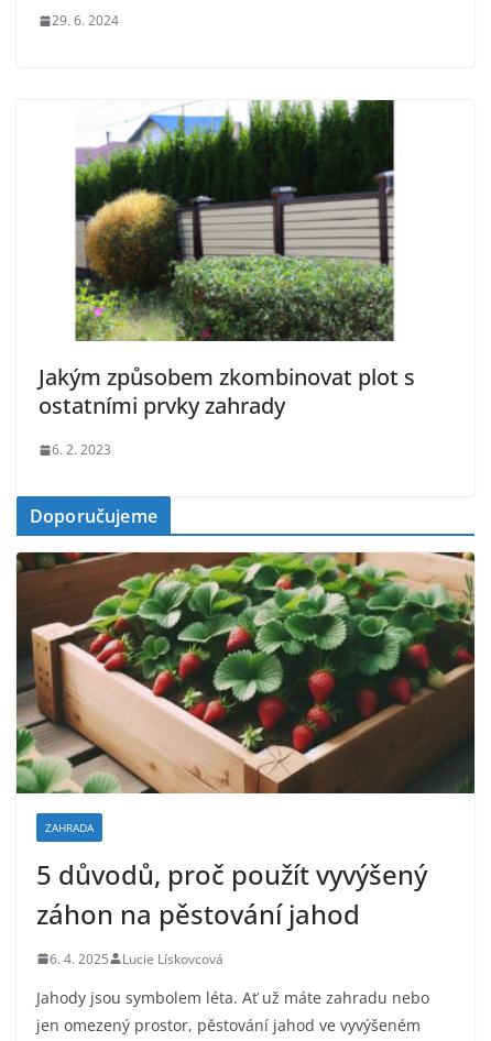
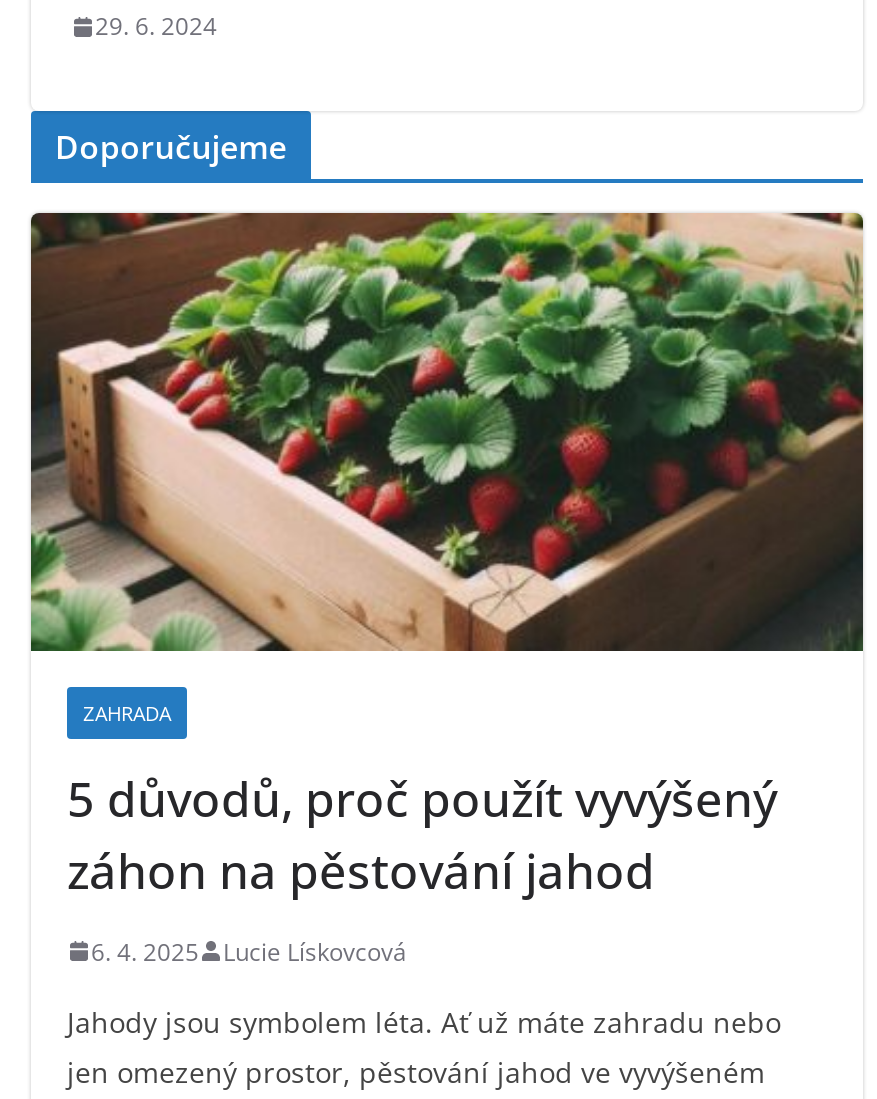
- [image]
- Jakým způsobem zkombinovat plot s
- ostatními prvky zahrady
- 6. 2. 2023
